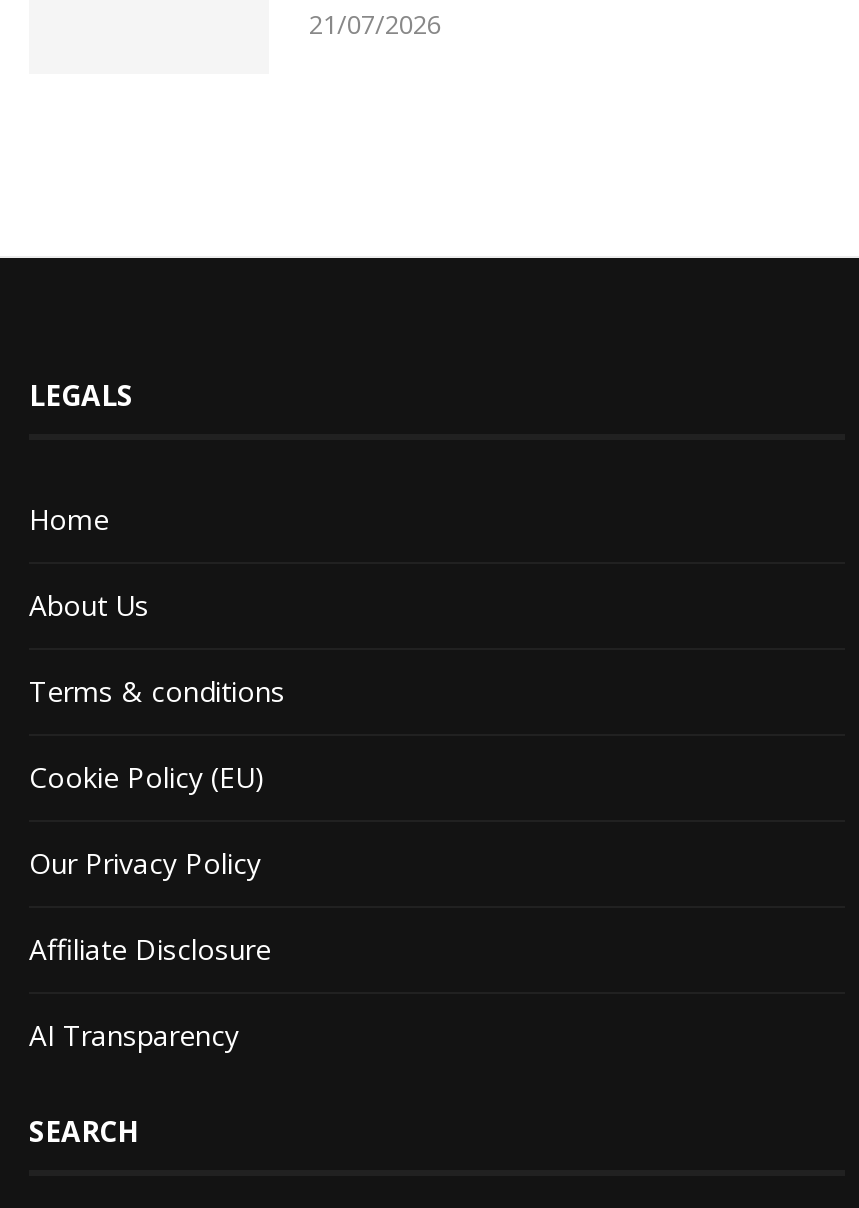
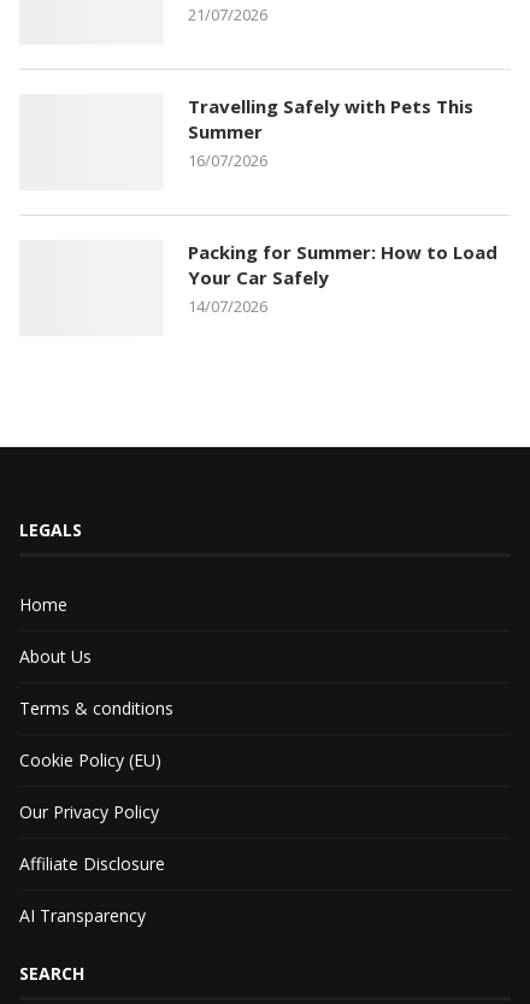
+ Travelling Safely with Pets This
+ Summer
+ 16/07/2026

+ Packing for Summer: How to Load
+ Your Car Safely
+ 14/07/2026
